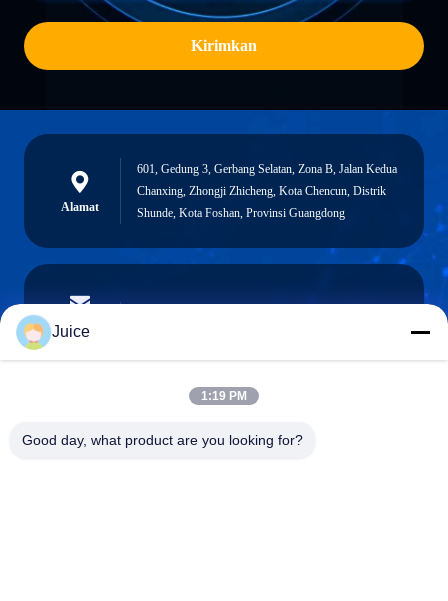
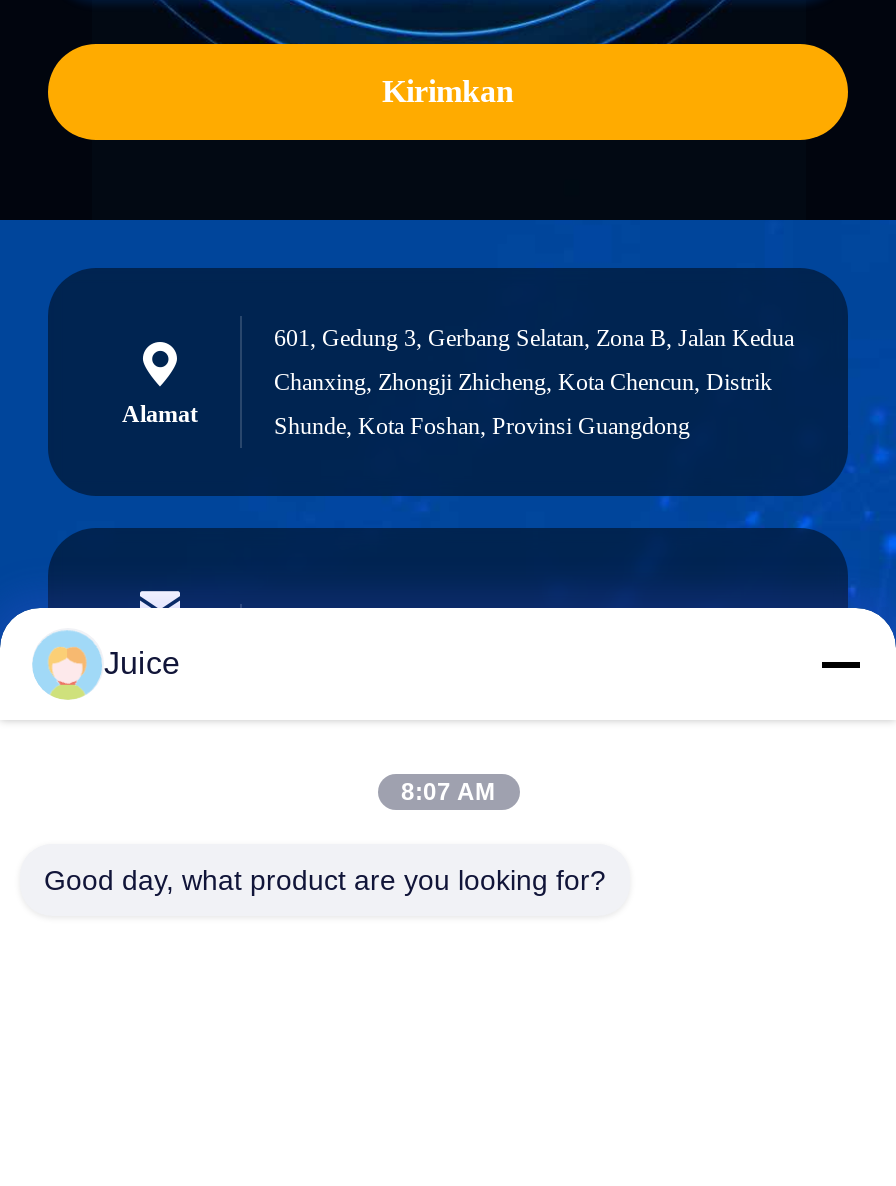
- 1:19 PM
+ 8:07 AM
